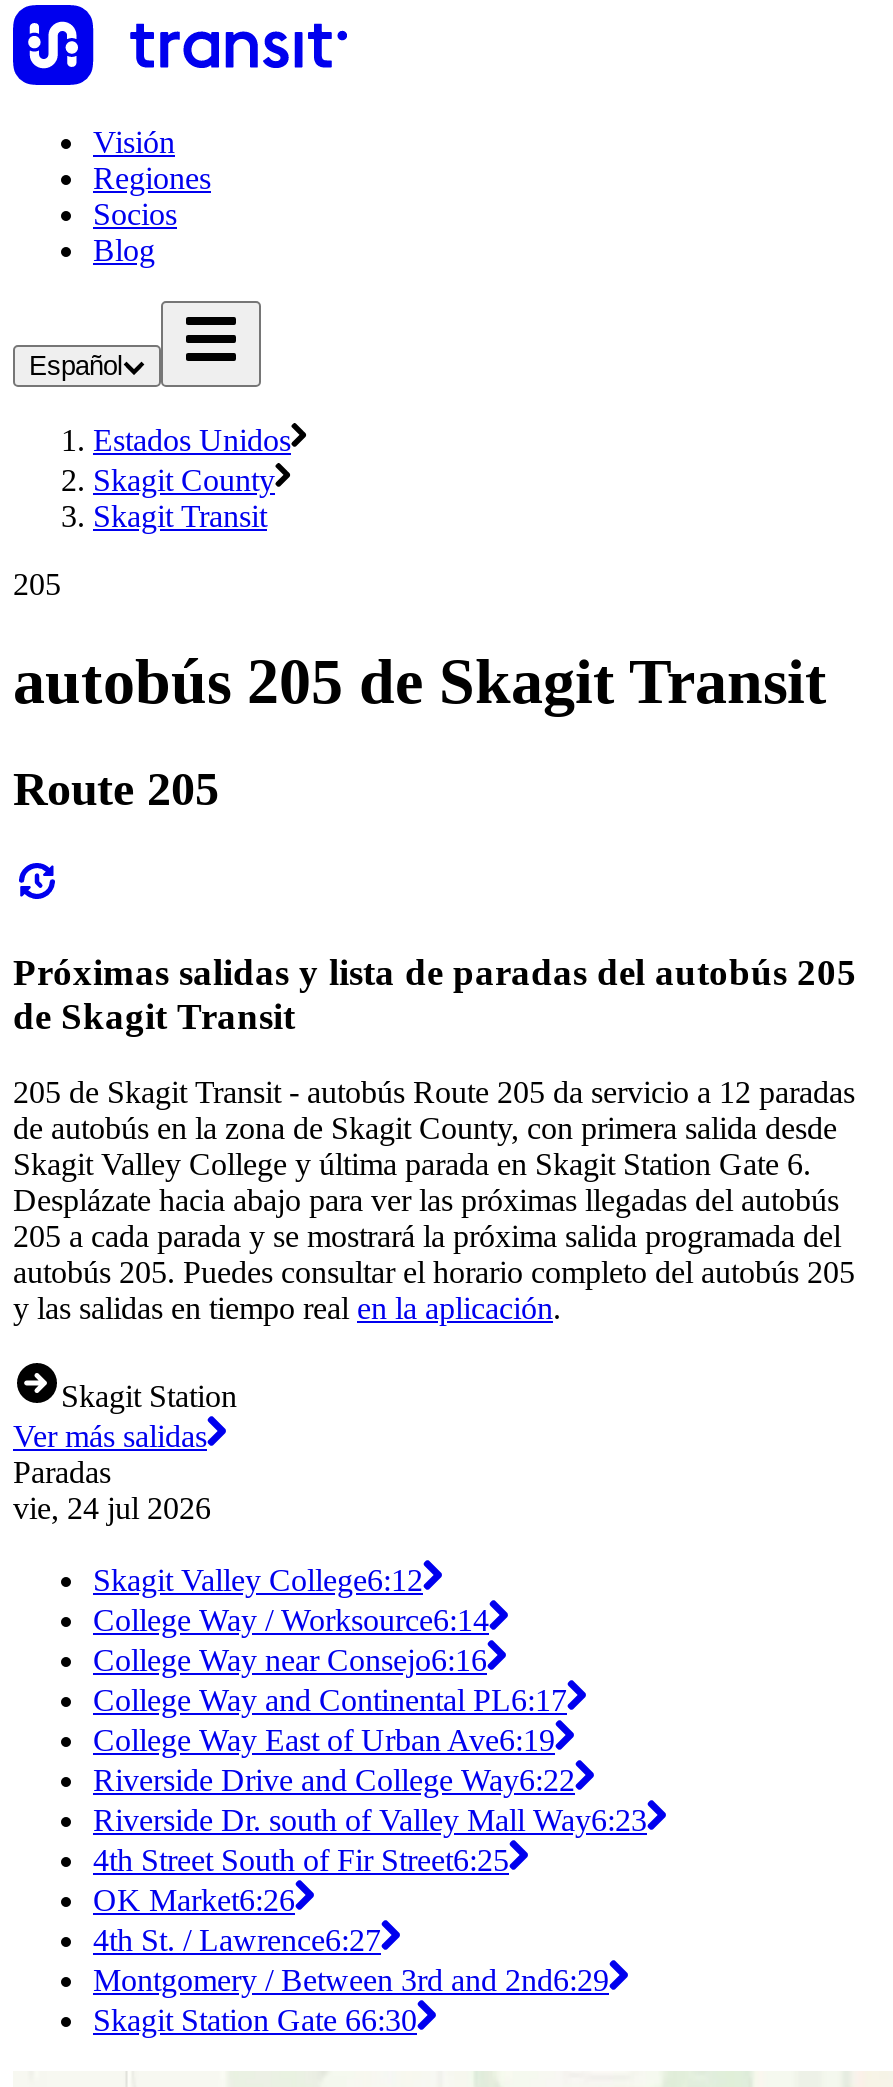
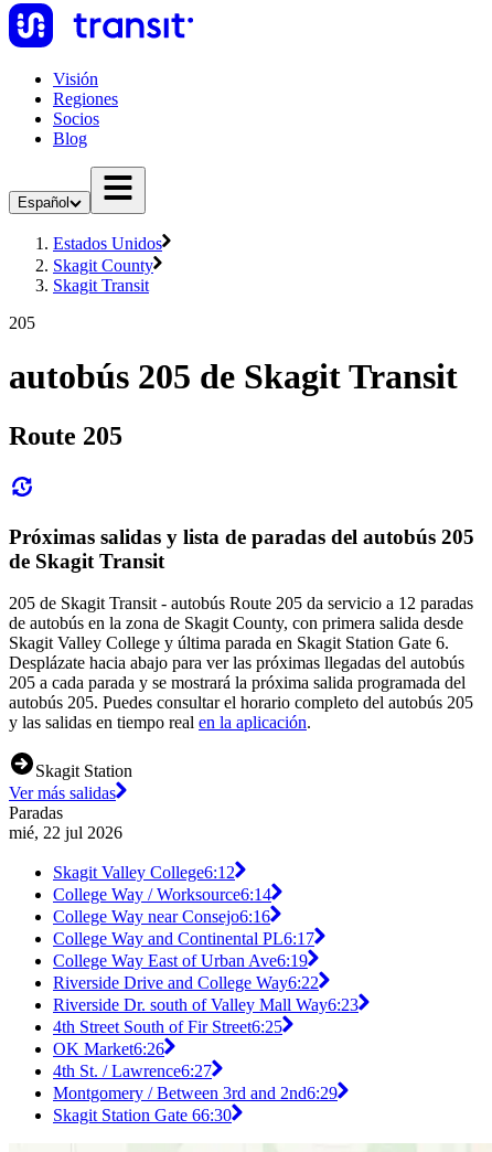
- vie, 24 jul 2026
+ mié, 22 jul 2026
